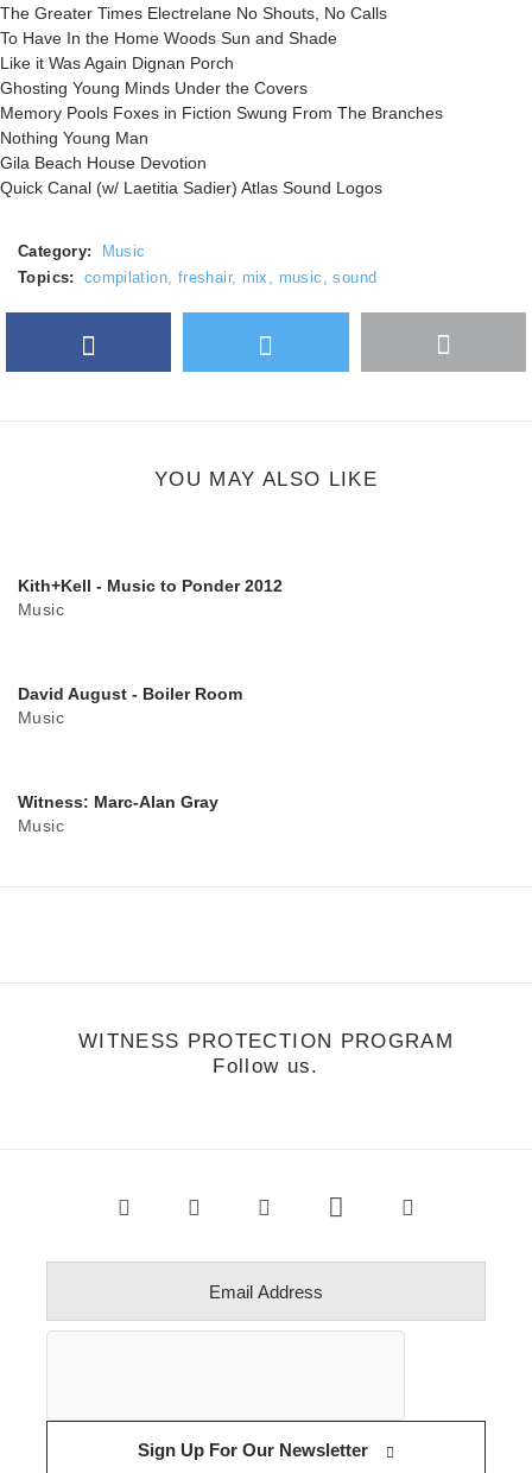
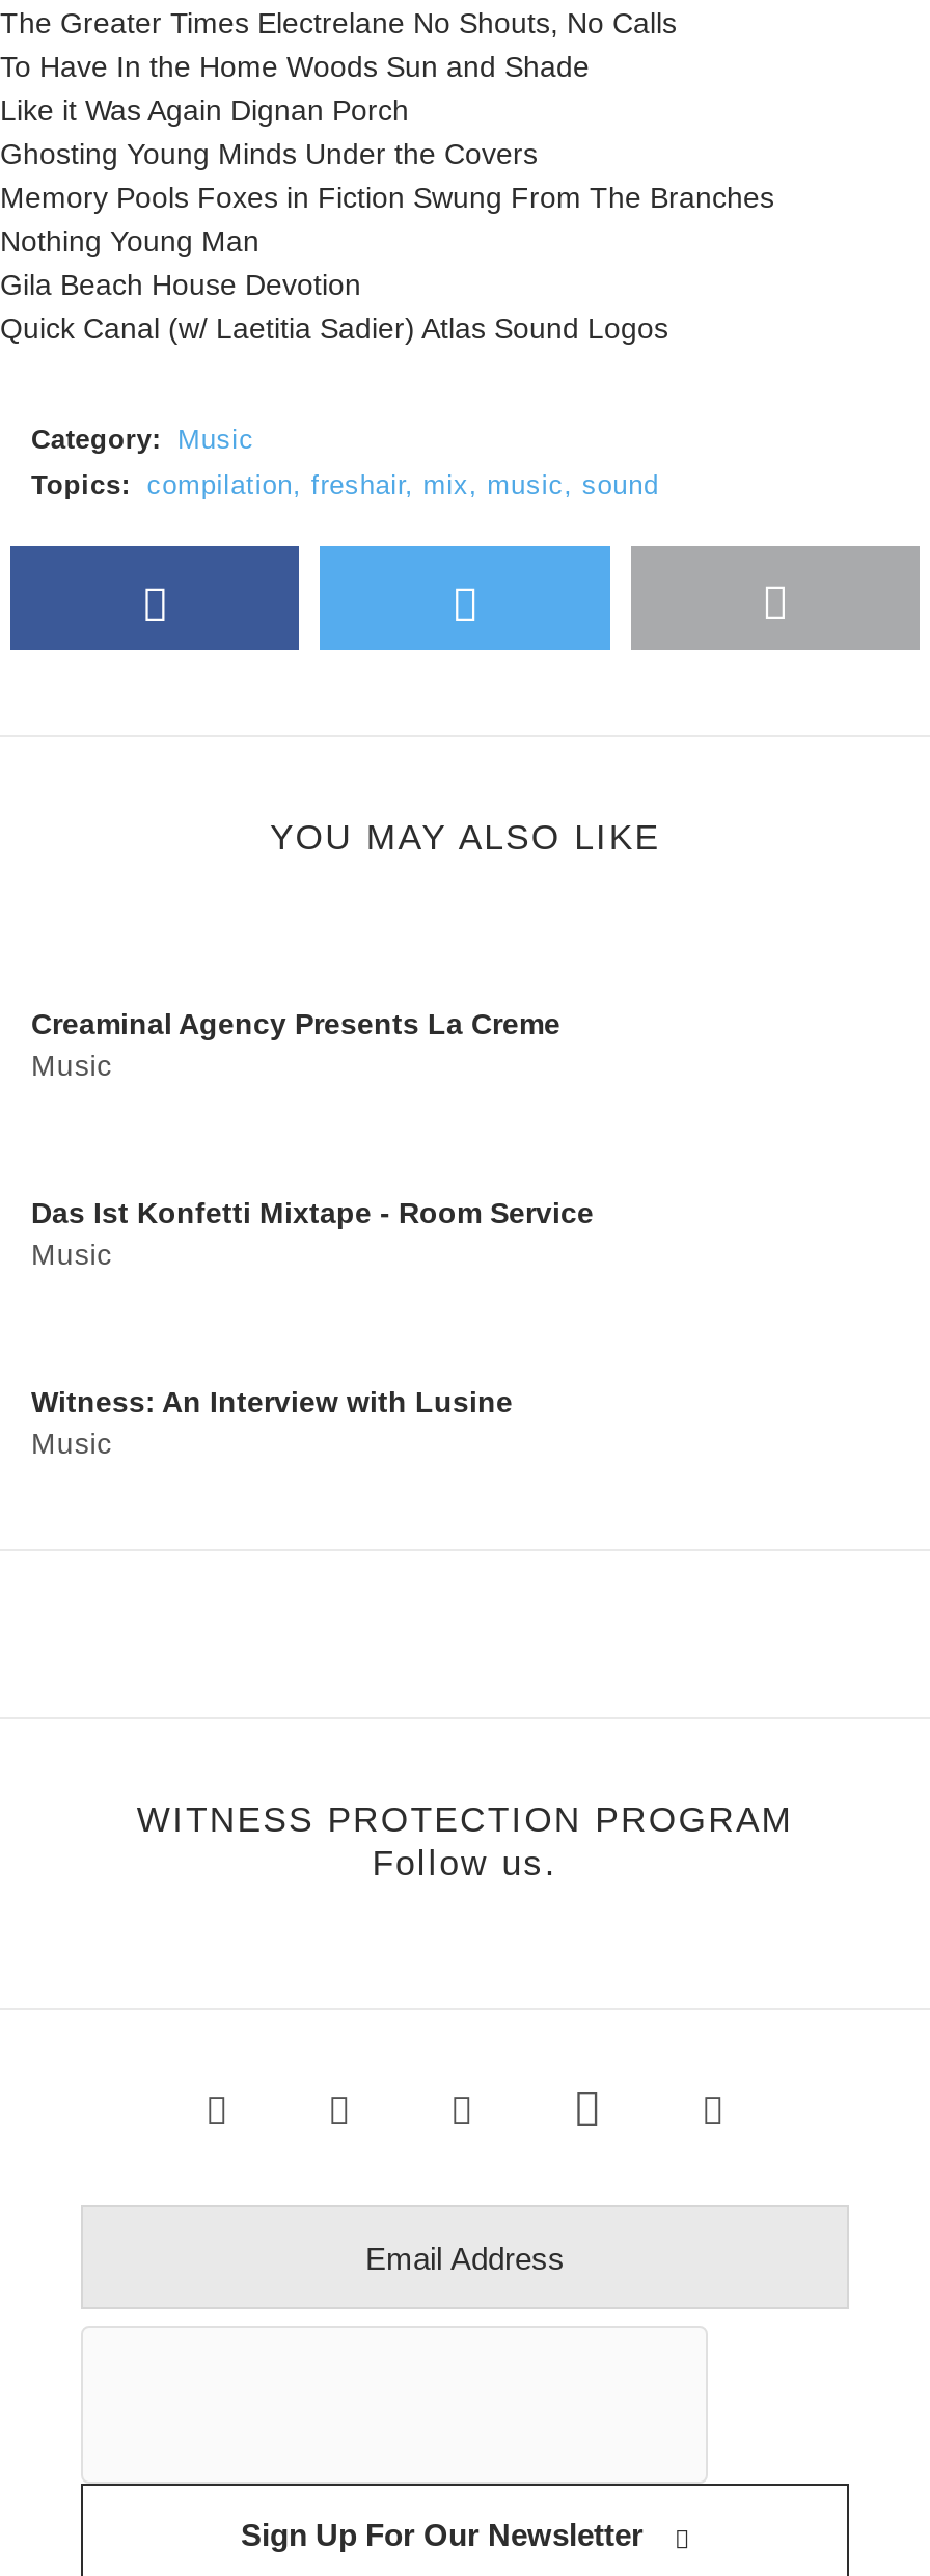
- Kith+Kell - Music to Ponder 2012
+ Creaminal Agency Presents La Creme

- David August - Boiler Room
+ Das Ist Konfetti Mixtape - Room Service

- Witness: Marc-Alan Gray
+ Witness: An Interview with Lusine
